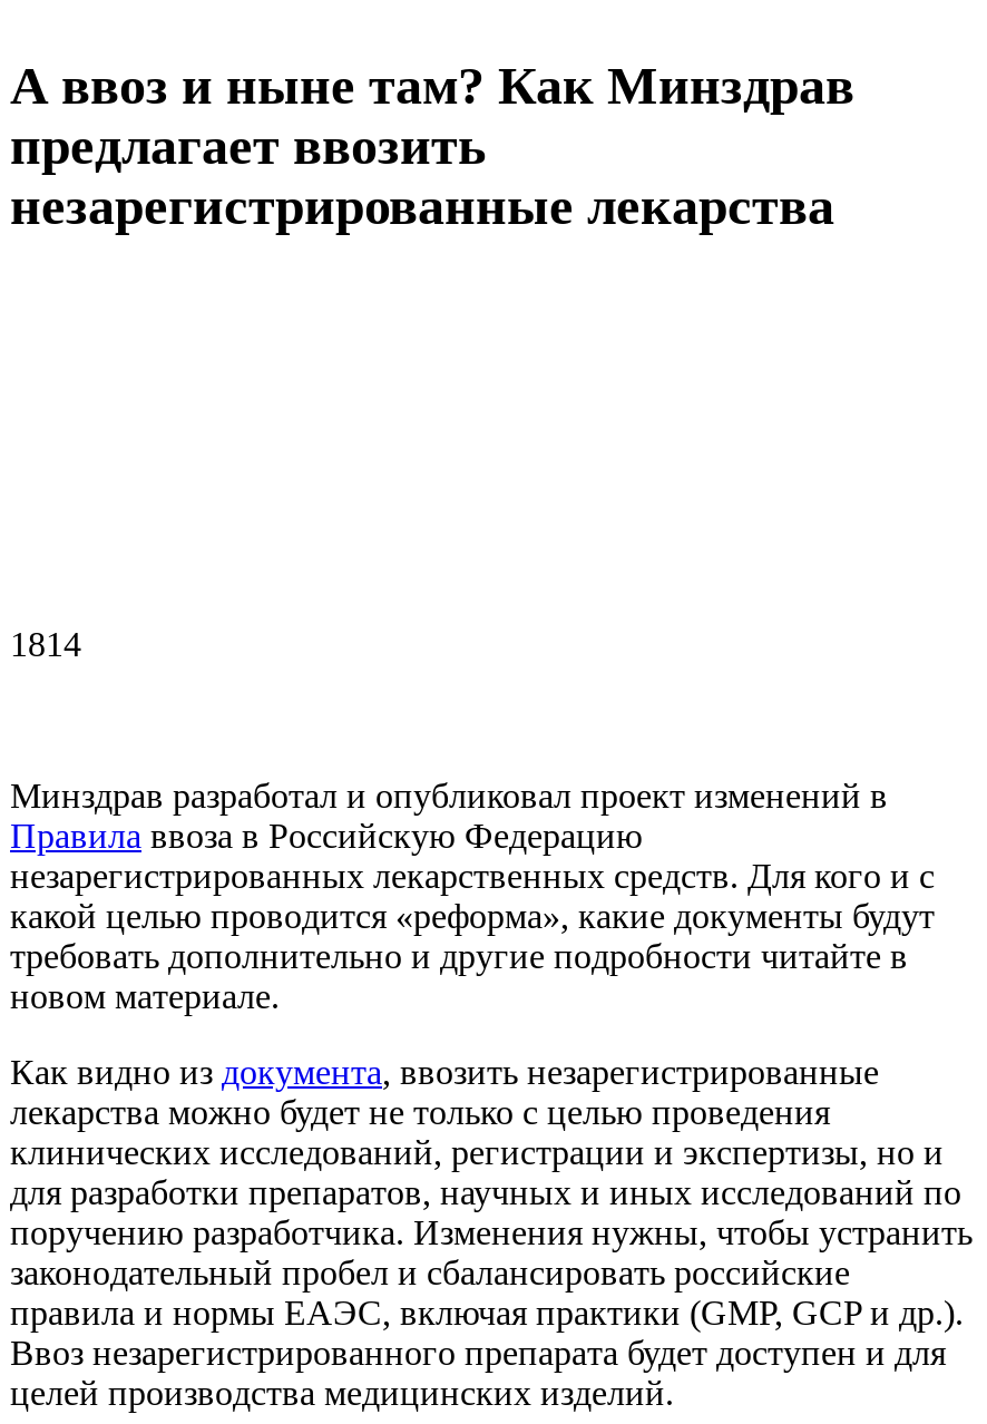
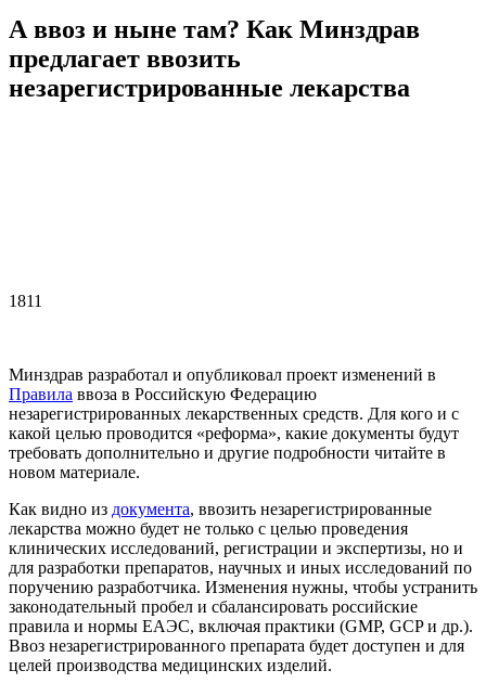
- 1814
+ 1811
